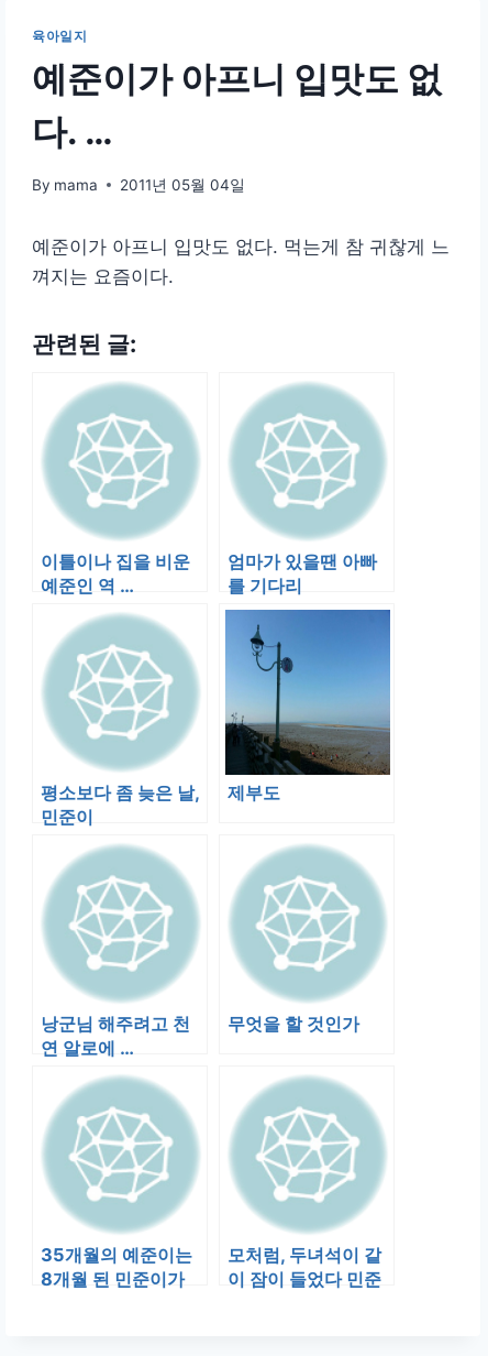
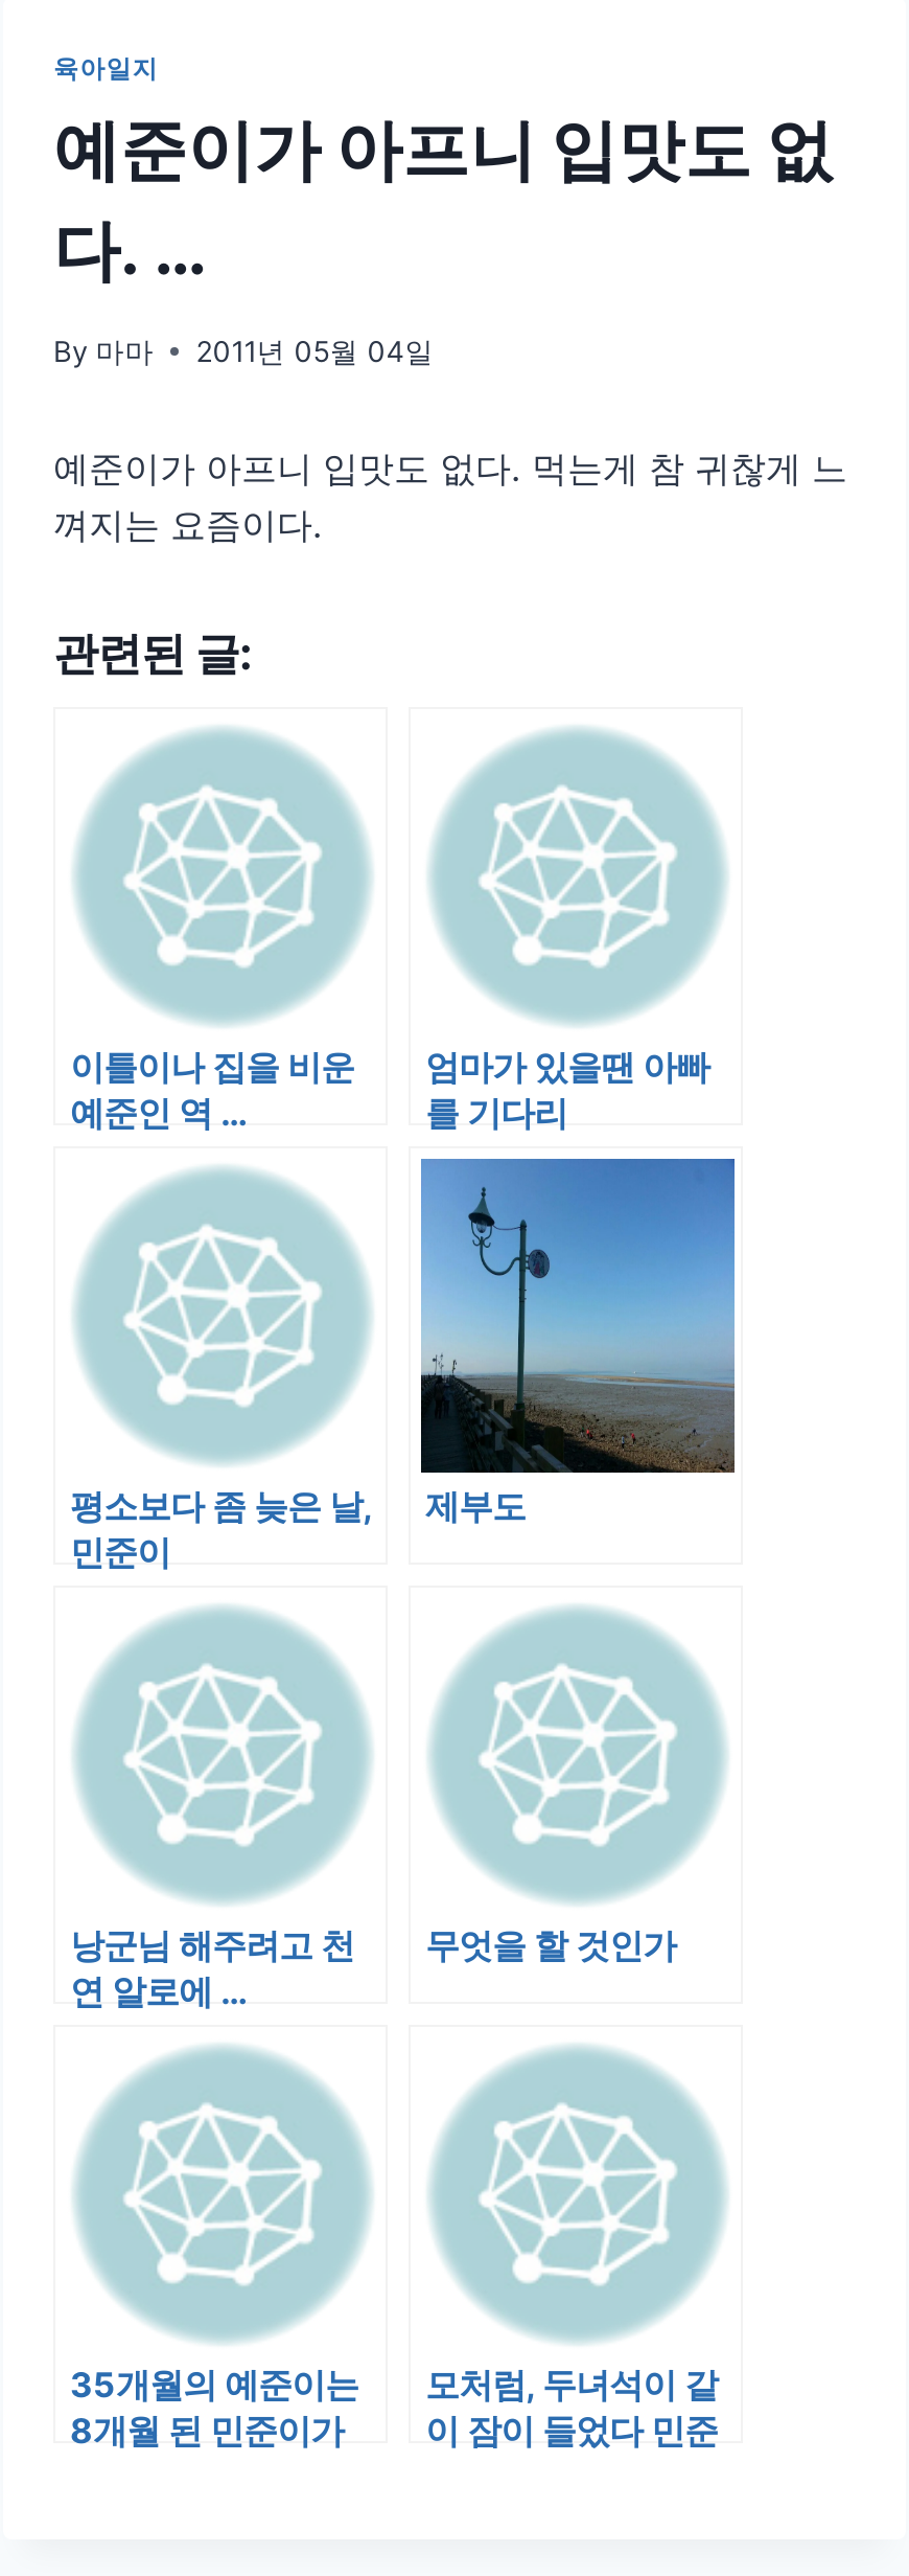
- By mama
+ By 마마
